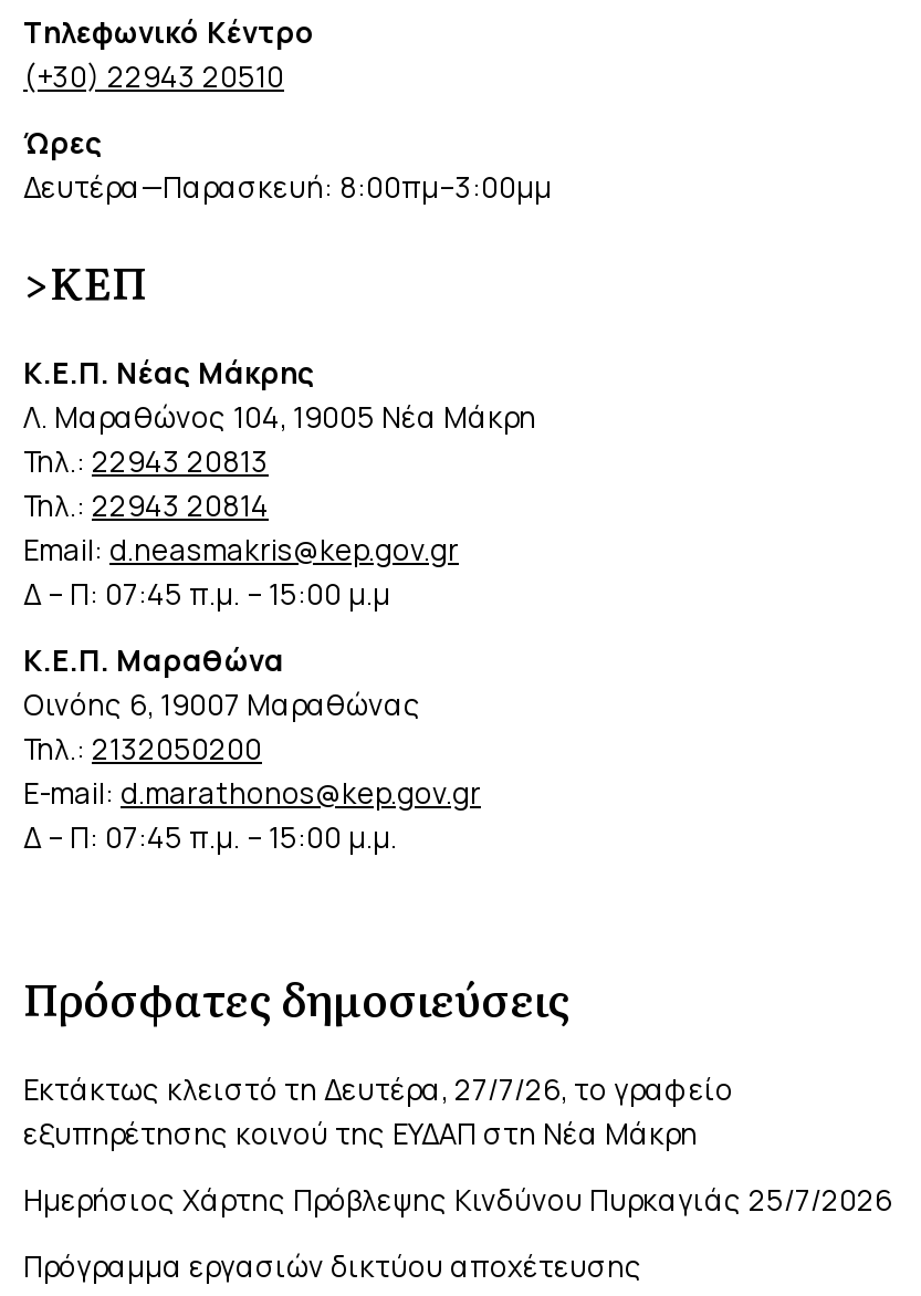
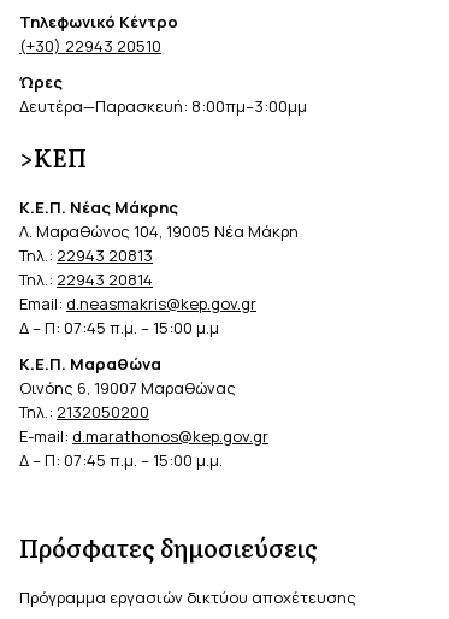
- Εκτάκτως κλειστό τη Δευτέρα, 27/7/26, το γραφείο
- εξυπηρέτησης κοινού της ΕΥΔΑΠ στη Νέα Μάκρη
- Ημερήσιος Χάρτης Πρόβλεψης Κινδύνου Πυρκαγιάς 25/7/2026
